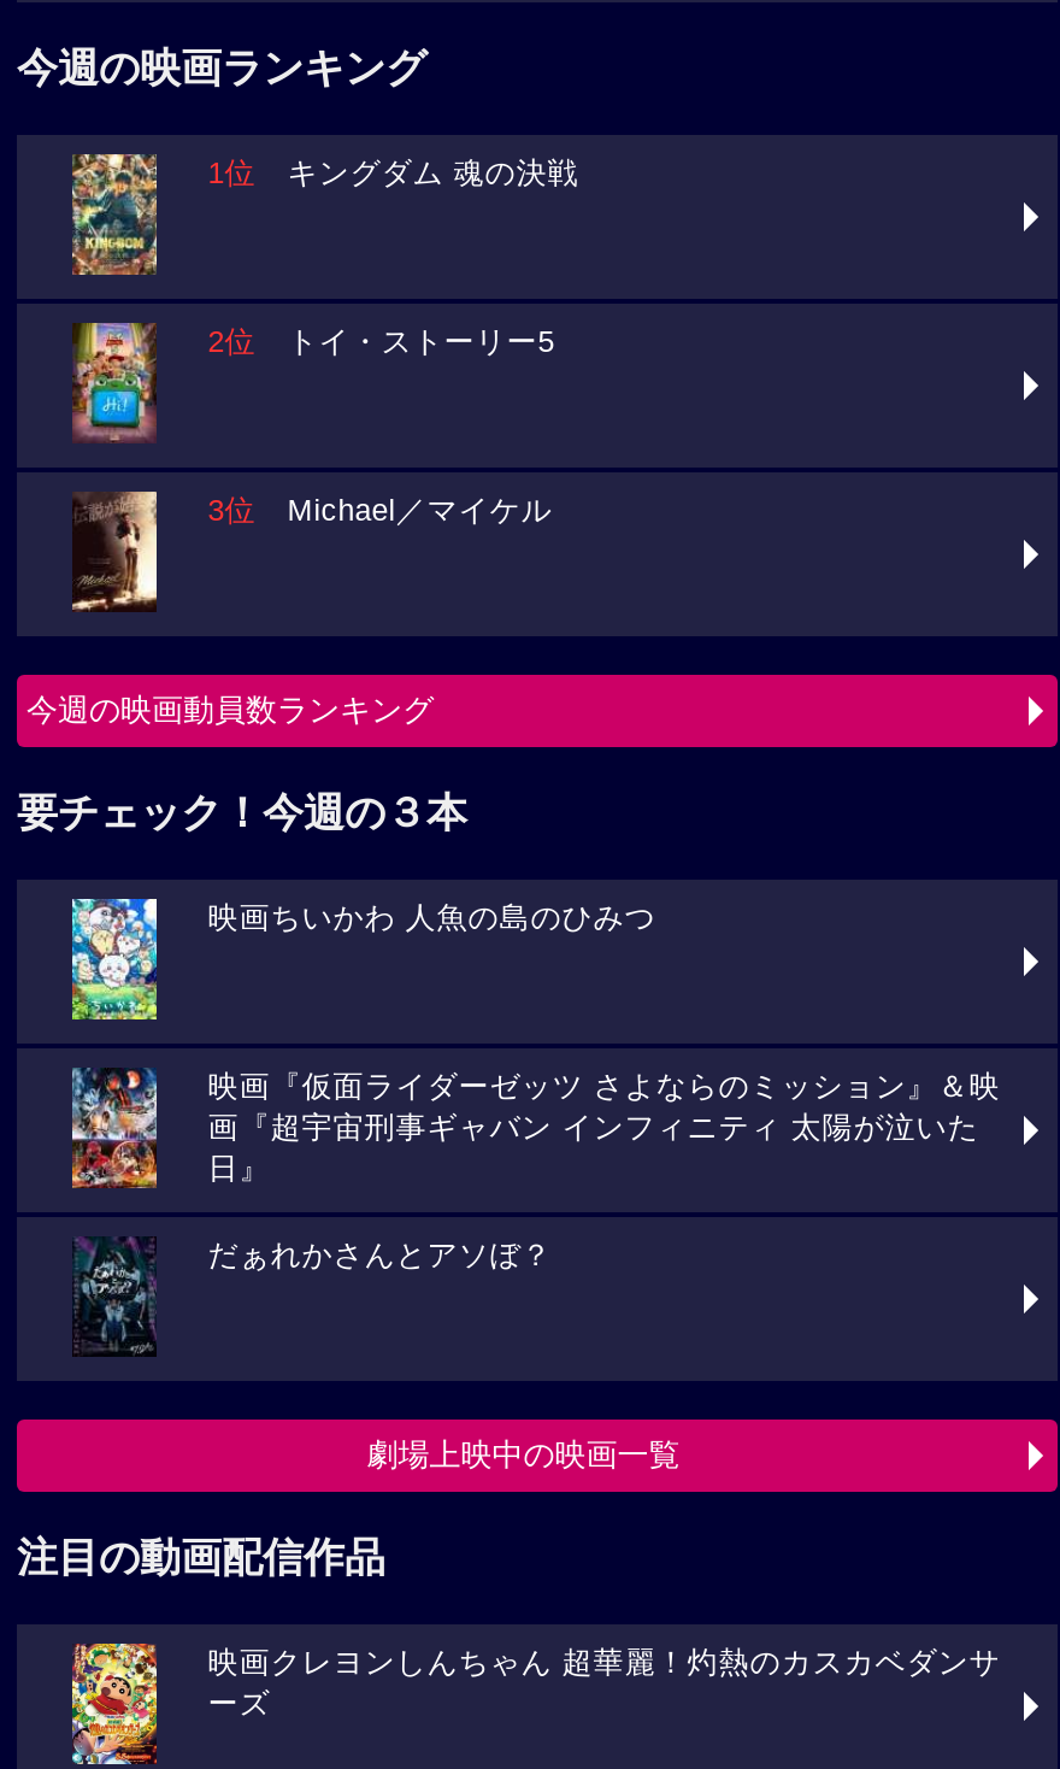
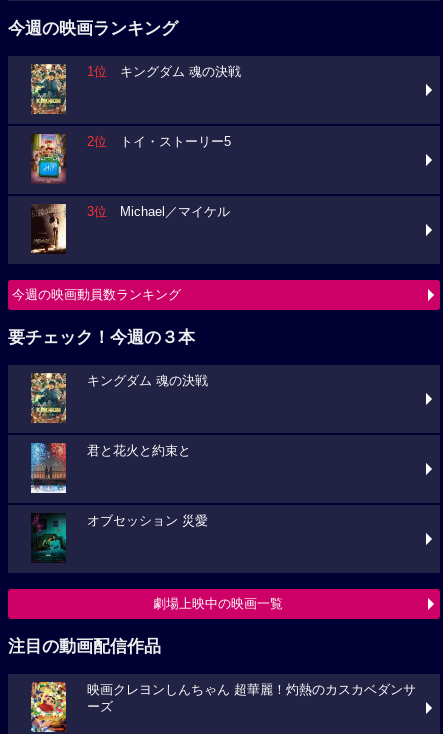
- [image]
- 映画ちいかわ 人魚の島のひみつ
+ [image]
+ キングダム 魂の決戦

- [image]
- 映画『仮面ライダーゼッツ さよならのミッション』＆映
- 画『超宇宙刑事ギャバン インフィニティ 太陽が泣いた
- 日』
+ [image]
+ 君と花火と約束と

- [image]
- だぁれかさんとアソぼ？
+ [image]
+ オブセッション 災愛
